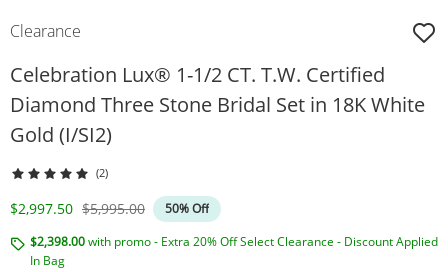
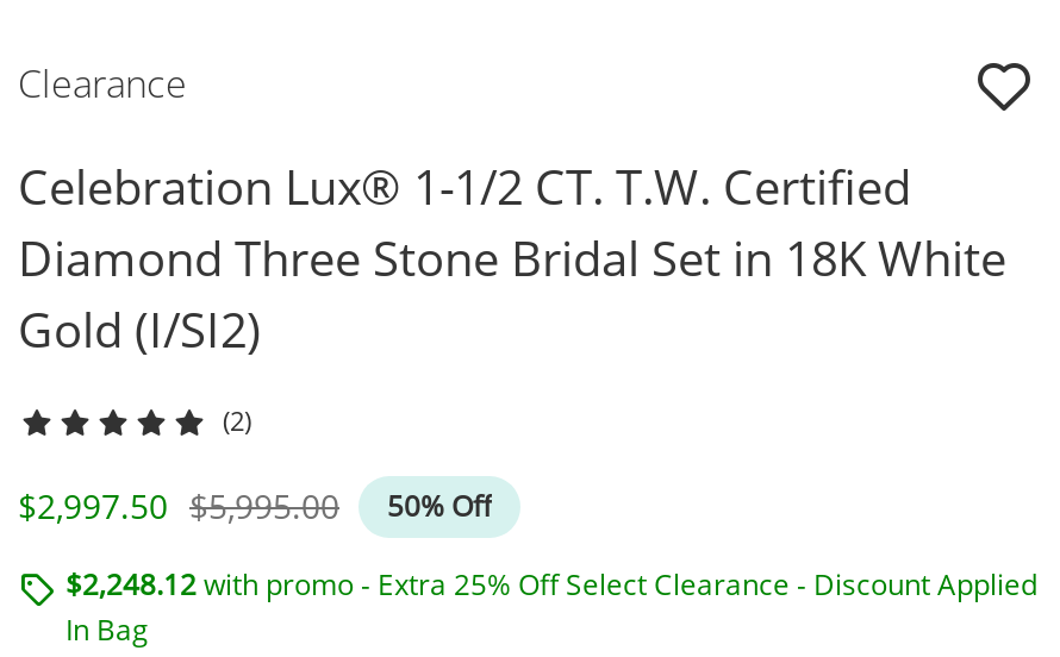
- $2,398.00 with promo - Extra 20% Off Select Clearance - Discount Applied
+ $2,248.12 with promo - Extra 25% Off Select Clearance - Discount Applied
